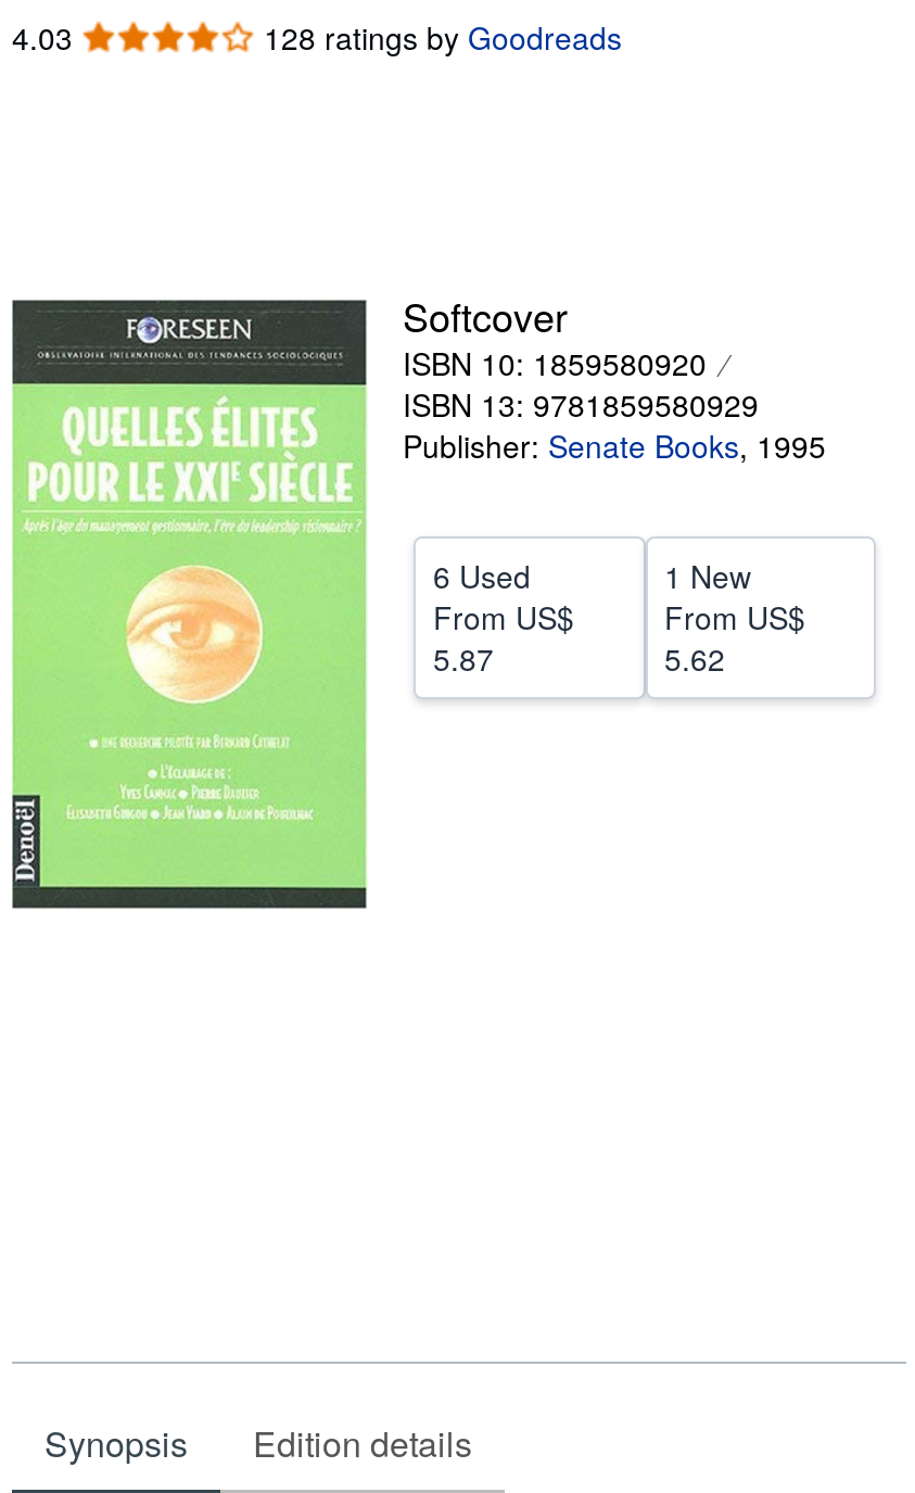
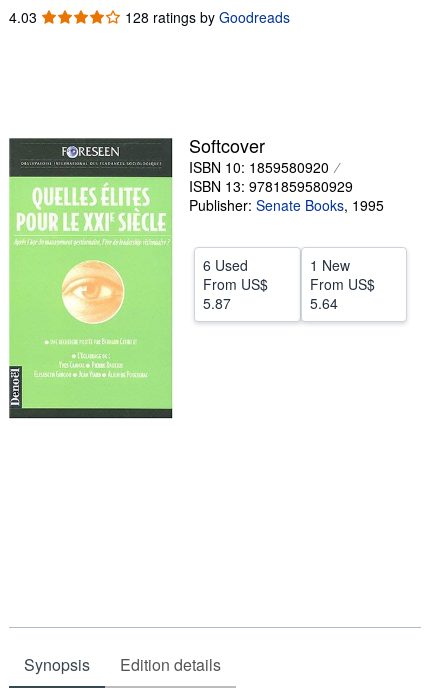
- 5.62
+ 5.64
